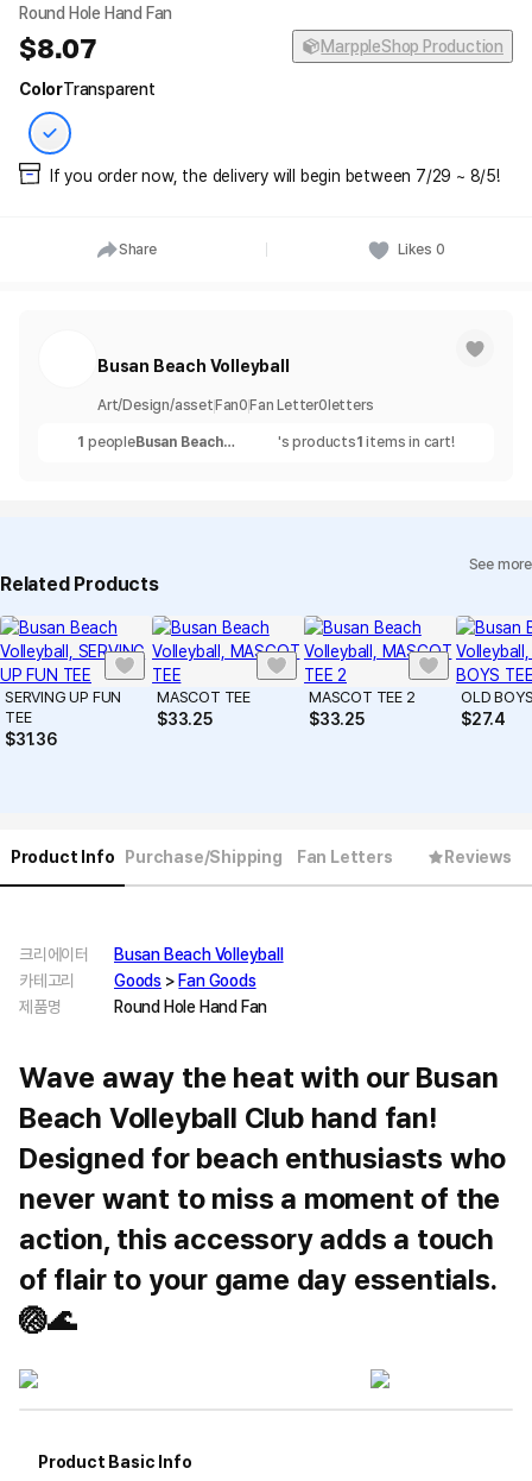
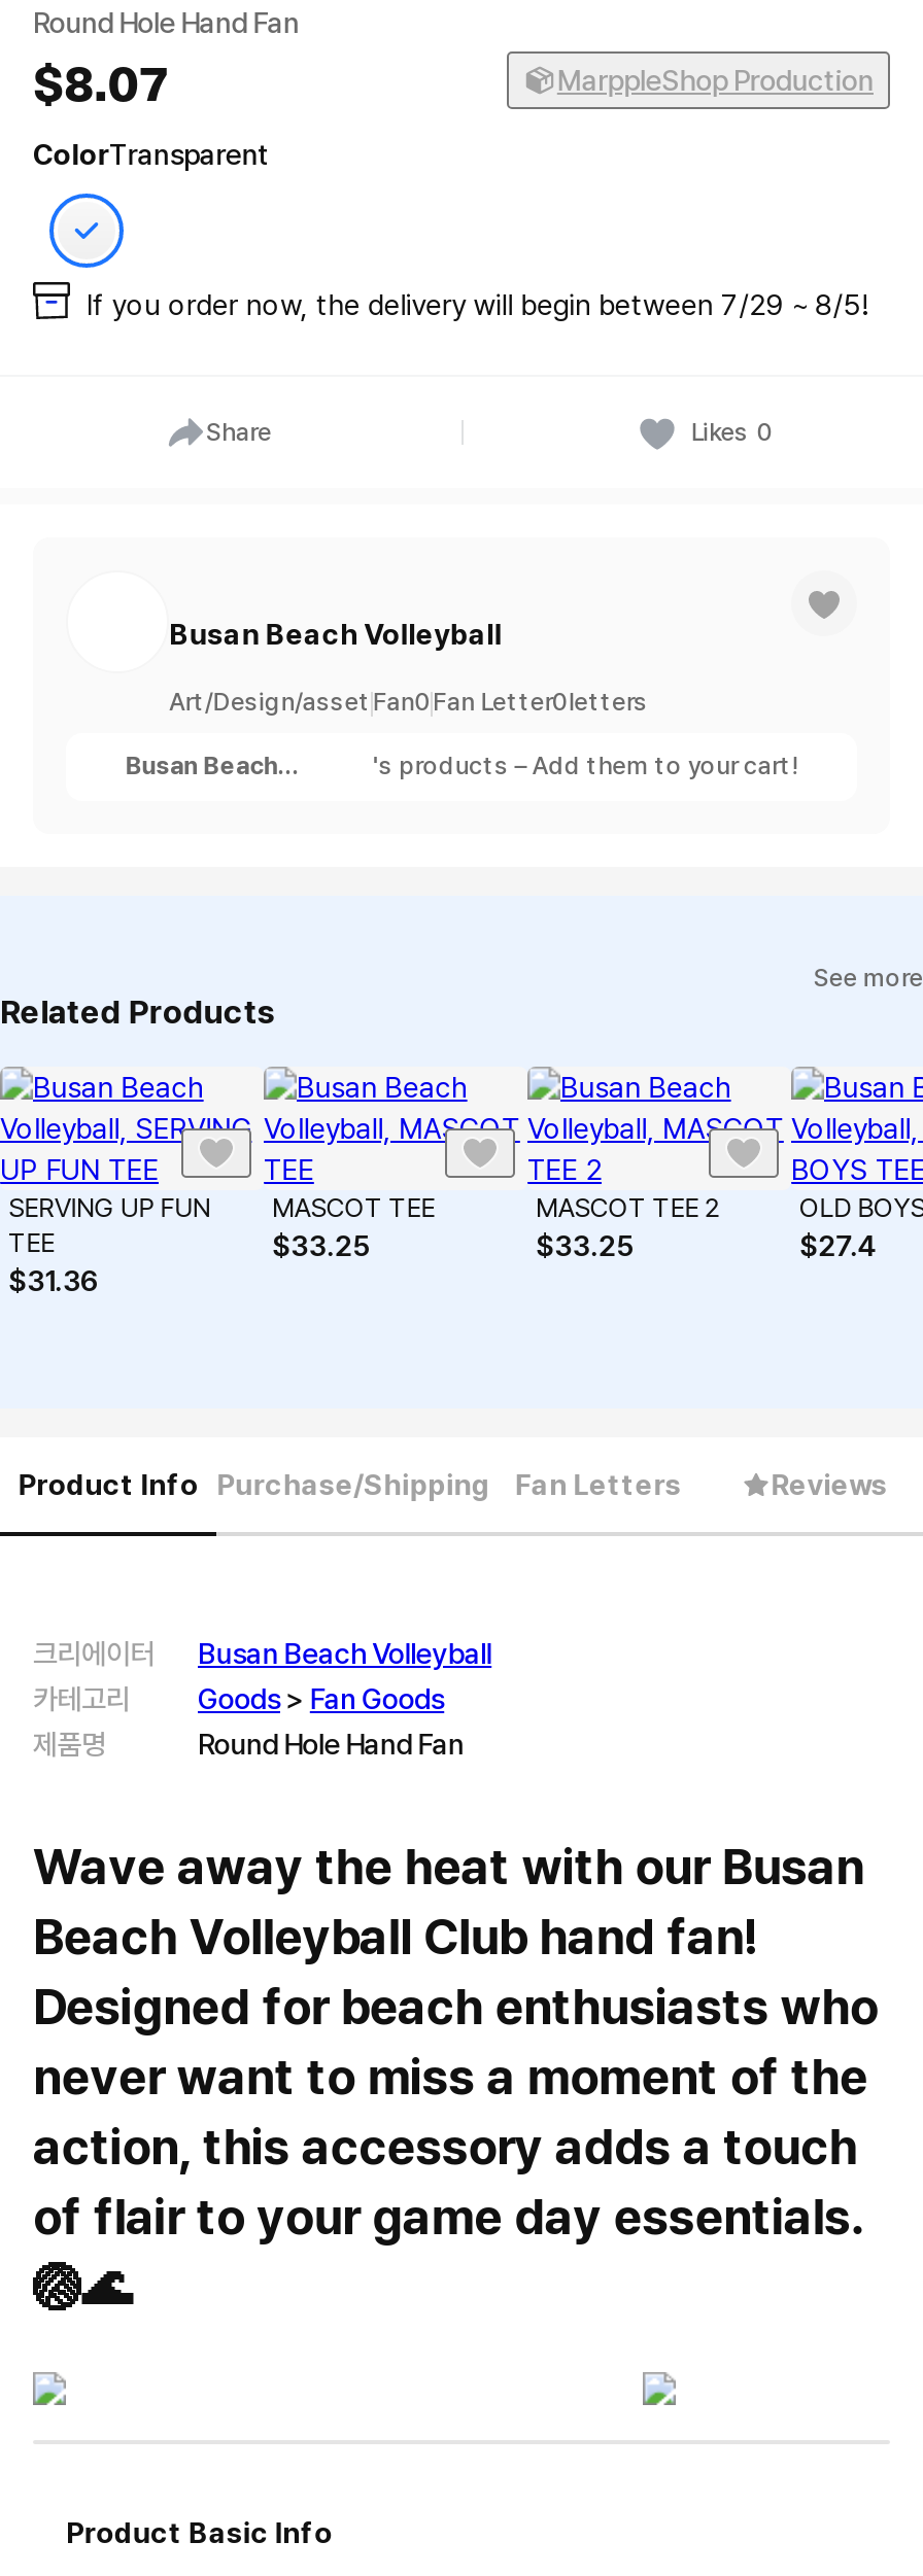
- 1 peopleBusan Beach
+ Busan Beach

- 's products1 items in cart!
+ 's products – Add them to your cart!
